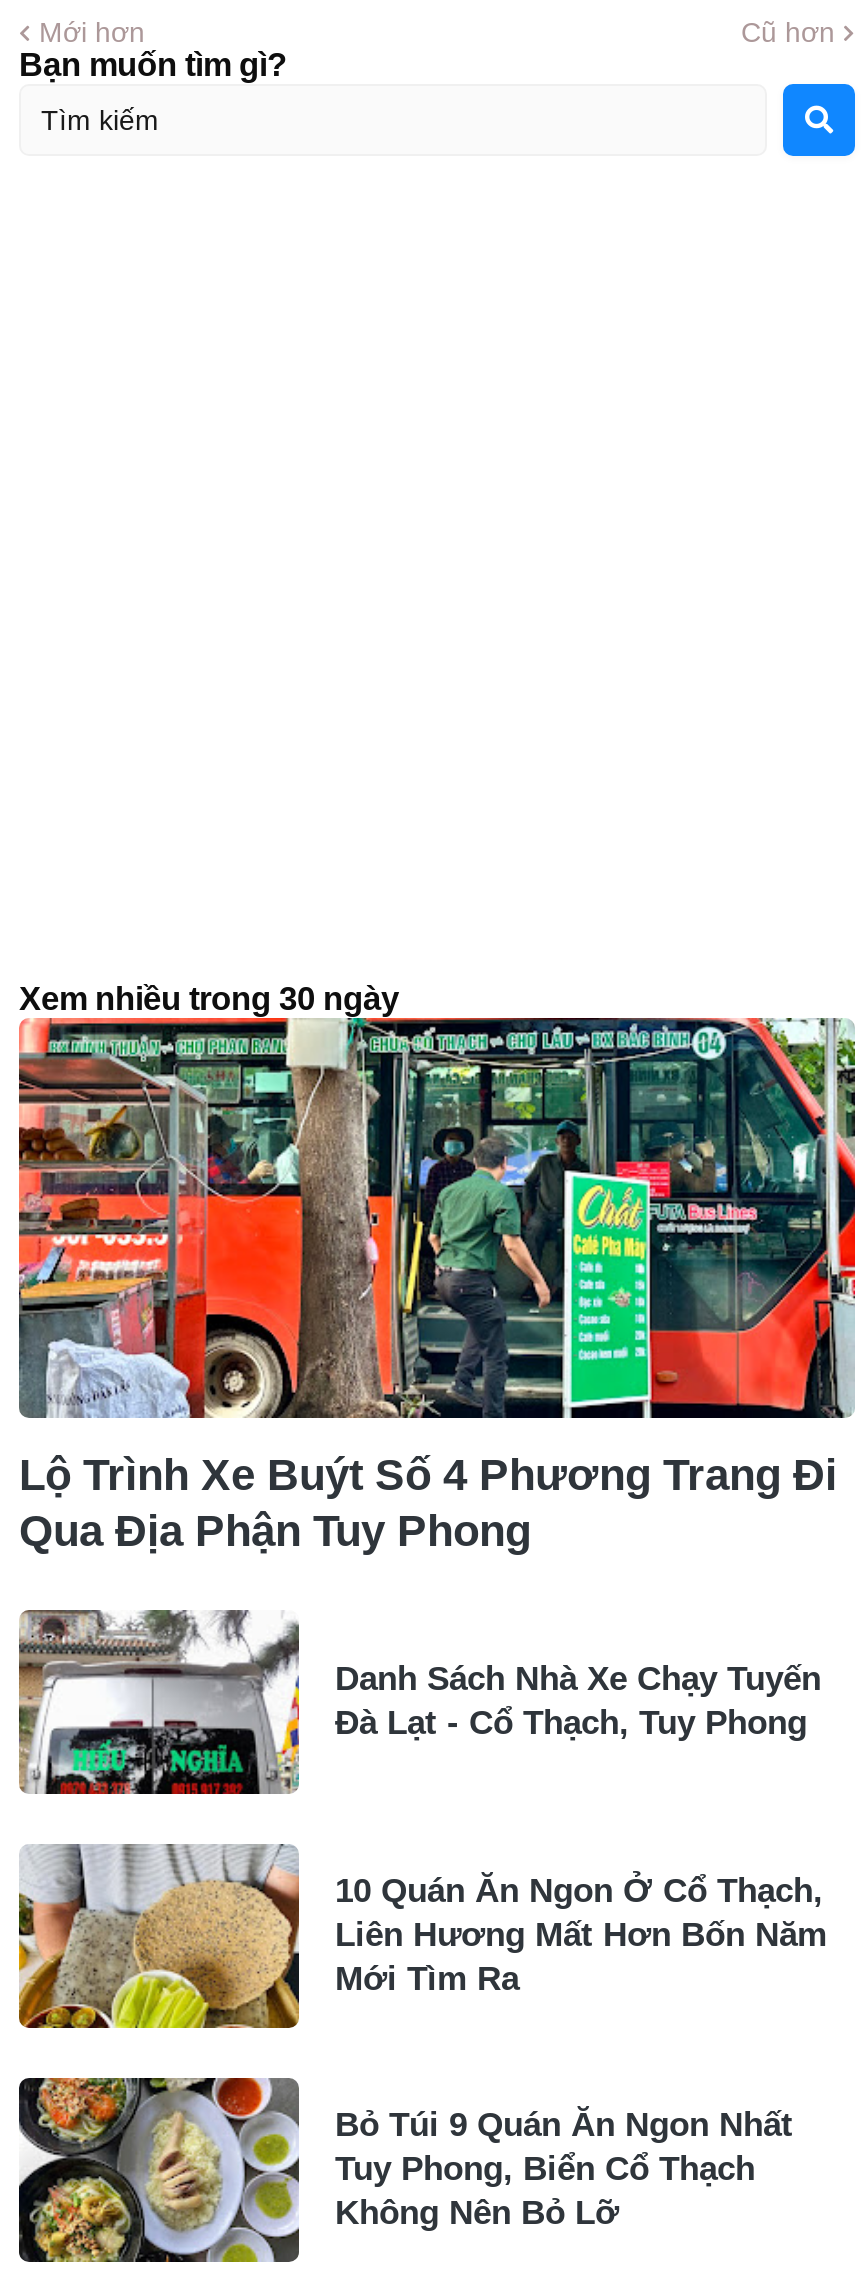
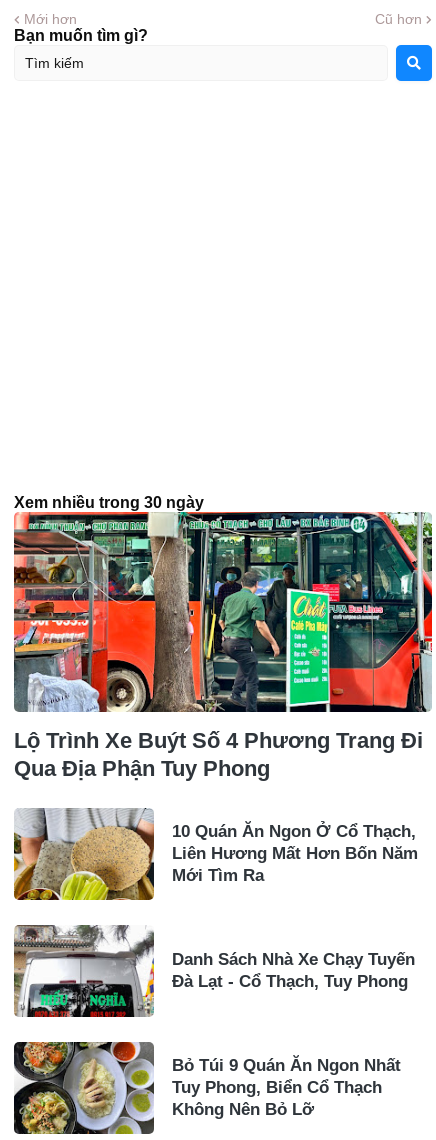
moved down: [image] | Danh Sách Nhà Xe Chạy Tuyến | Đà Lạt - Cổ Thạch, Tuy Phong

moved up: [image] | 10 Quán Ăn Ngon Ở Cổ Thạch, | Liên Hương Mất Hơn Bốn Năm | Mới Tìm Ra
